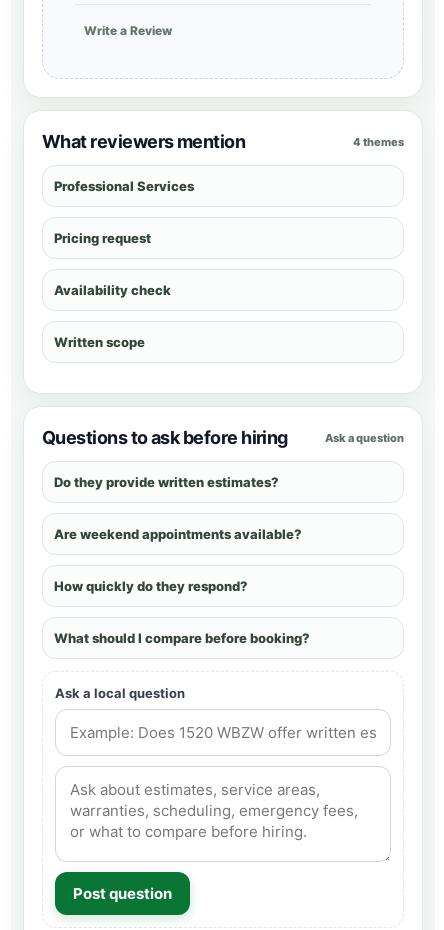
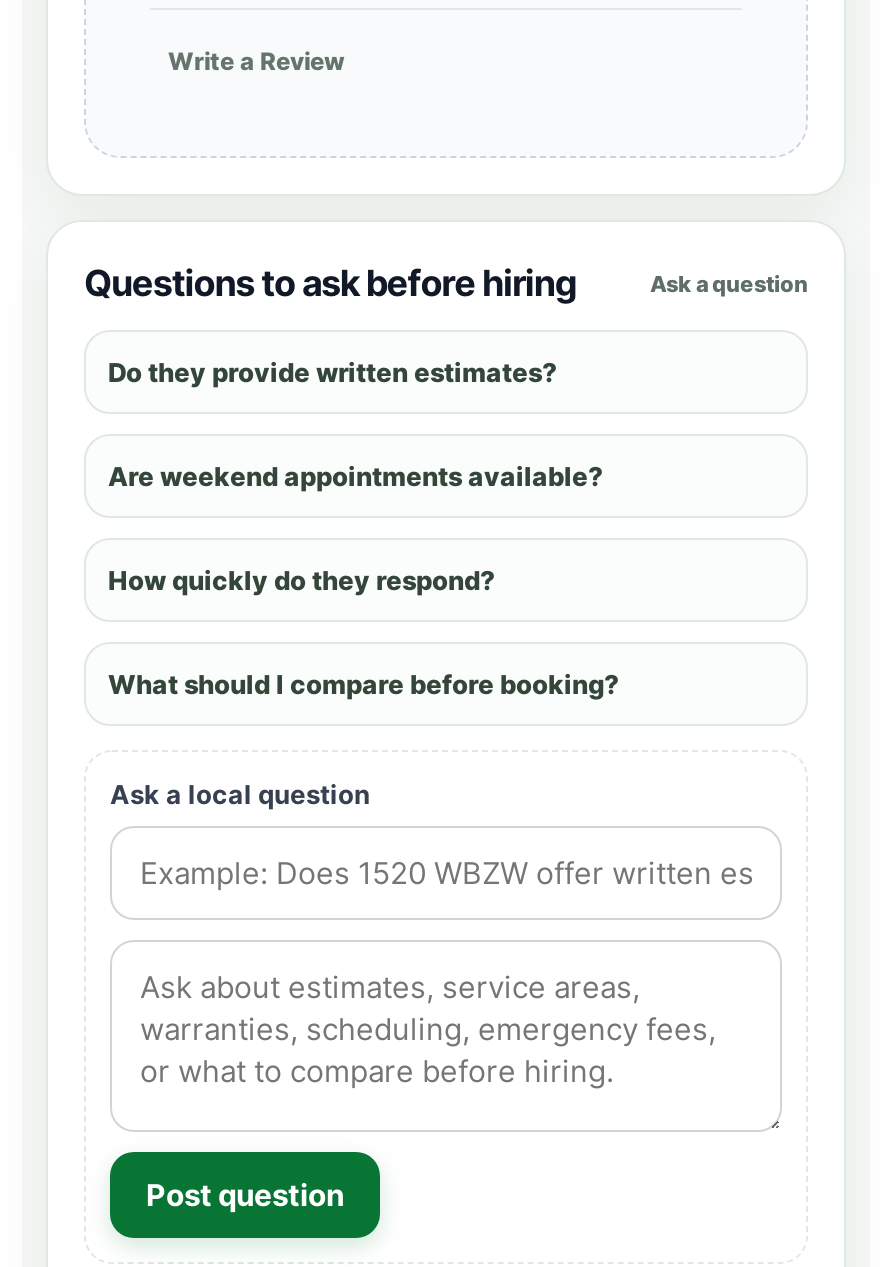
- What reviewers mention
- 4 themes
- Professional Services
- Pricing request
- Availability check
- Written scope
